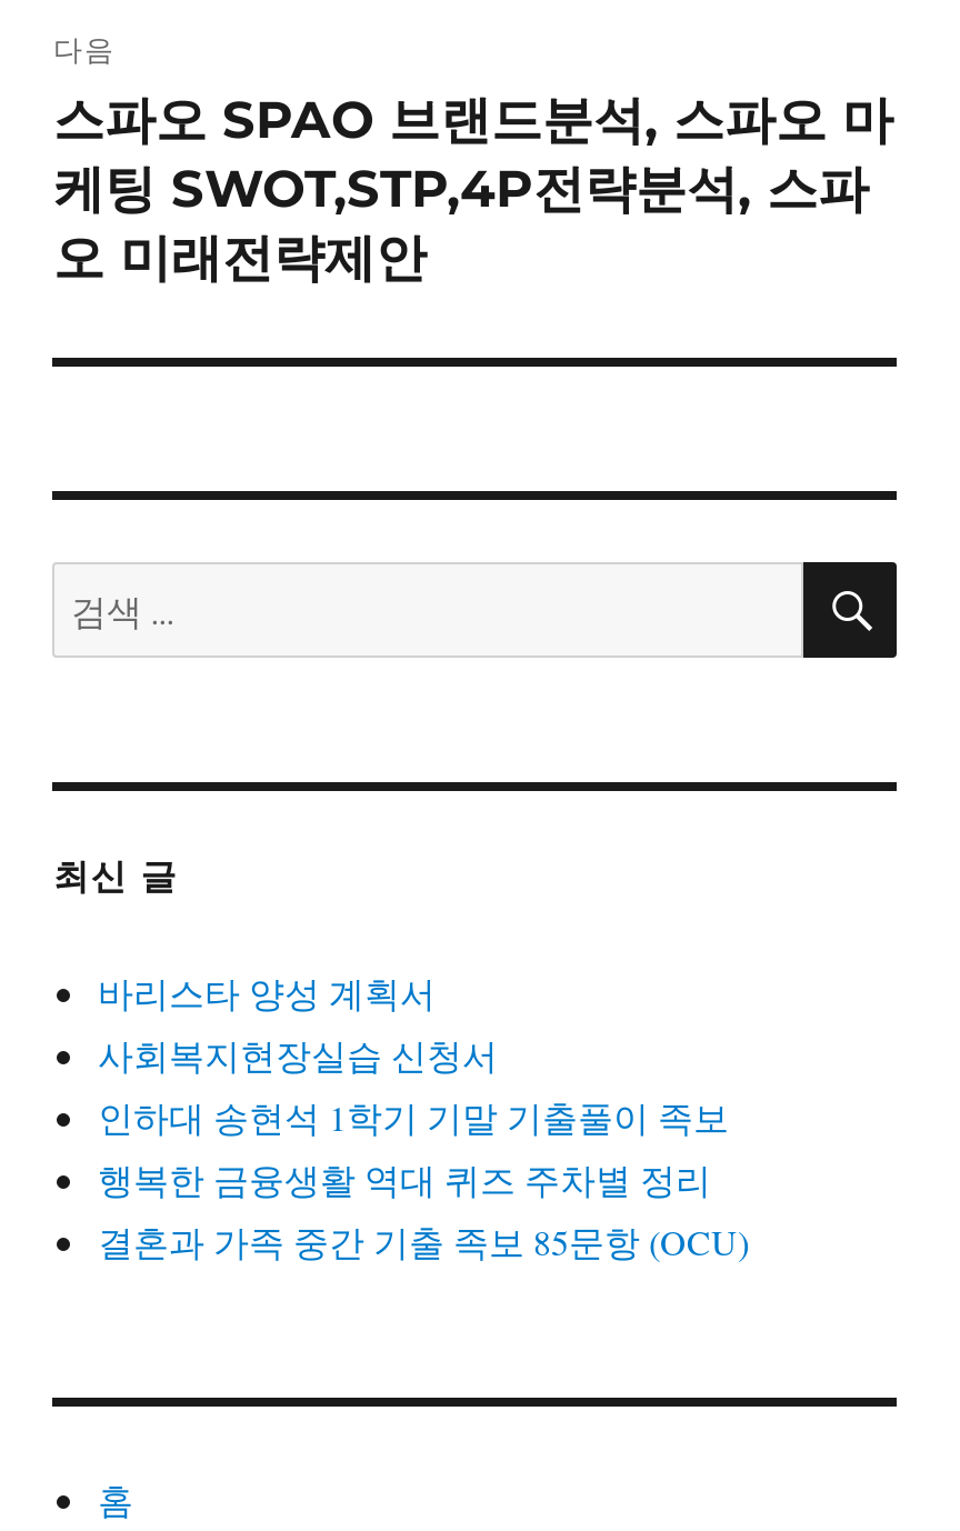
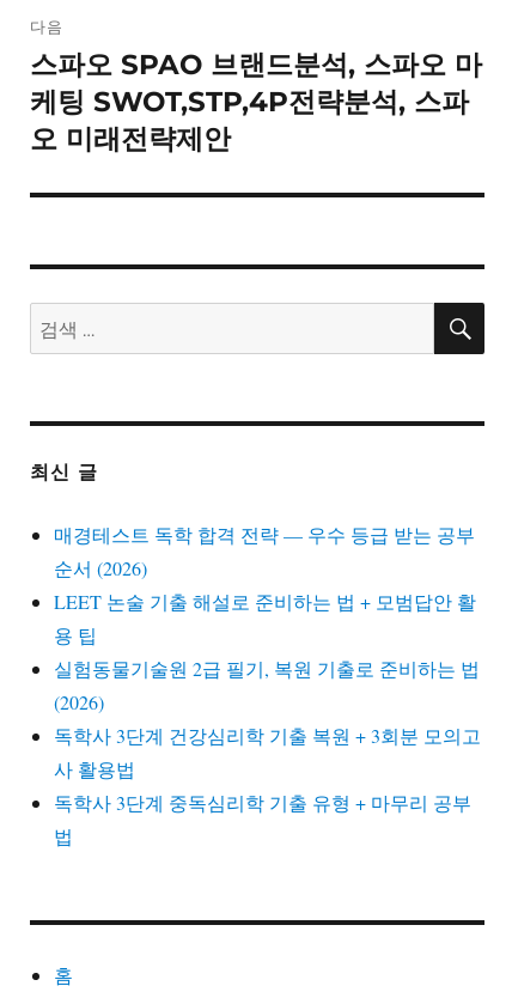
- 바리스타 양성 계획서
- 사회복지현장실습 신청서
- 인하대 송현석 1학기 기말 기출풀이 족보
- 행복한 금융생활 역대 퀴즈 주차별 정리
- 결혼과 가족 중간 기출 족보 85문항 (OCU)
+ 매경테스트 독학 합격 전략 — 우수 등급 받는 공부
+ 순서 (2026)
+ LEET 논술 기출 해설로 준비하는 법 + 모범답안 활
+ 용 팁
+ 실험동물기술원 2급 필기, 복원 기출로 준비하는 법
+ (2026)
+ 독학사 3단계 건강심리학 기출 복원 + 3회분 모의고
+ 사 활용법
+ 독학사 3단계 중독심리학 기출 유형 + 마무리 공부
+ 법
